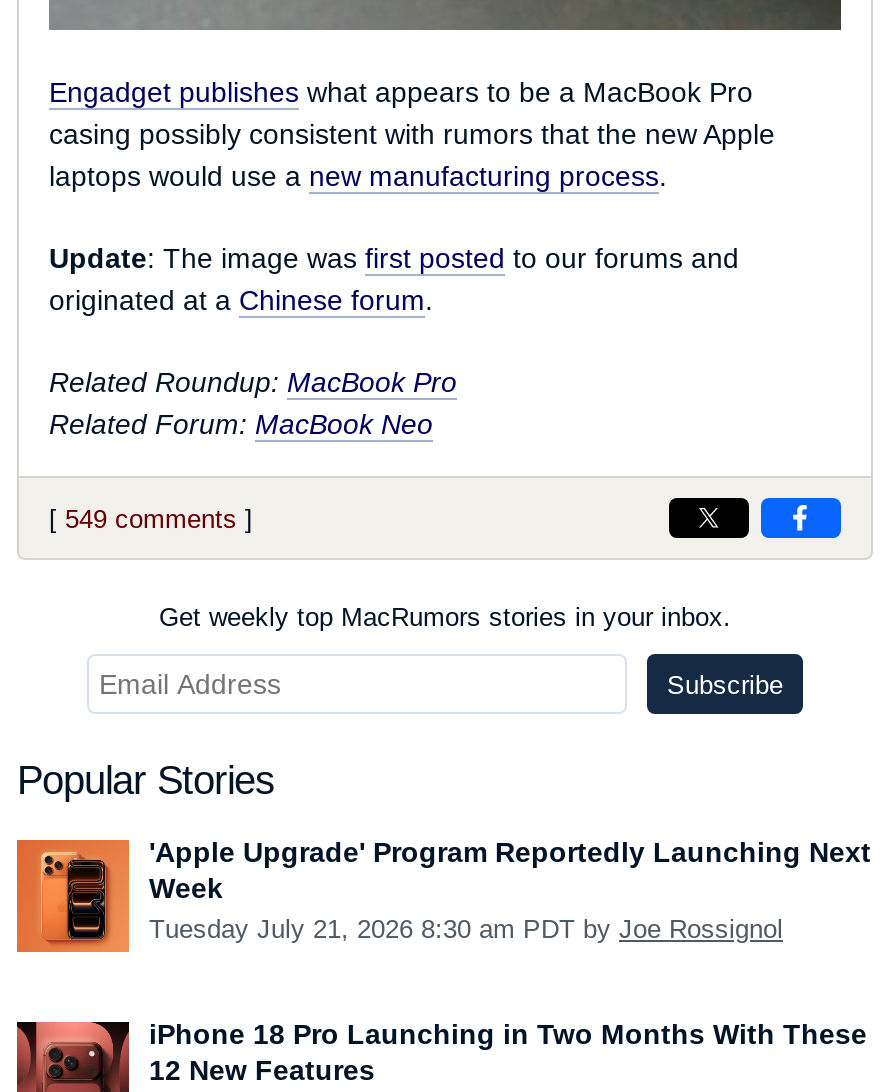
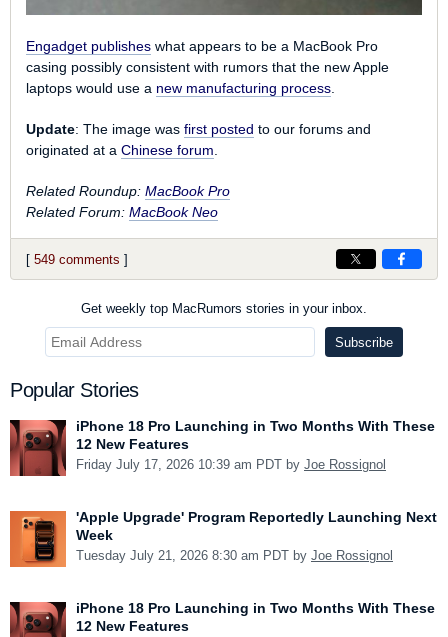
+ [image]
+ iPhone 18 Pro Launching in Two Months With These
+ 12 New Features
+ Friday July 17, 2026 10:39 am PDT by Joe Rossignol
